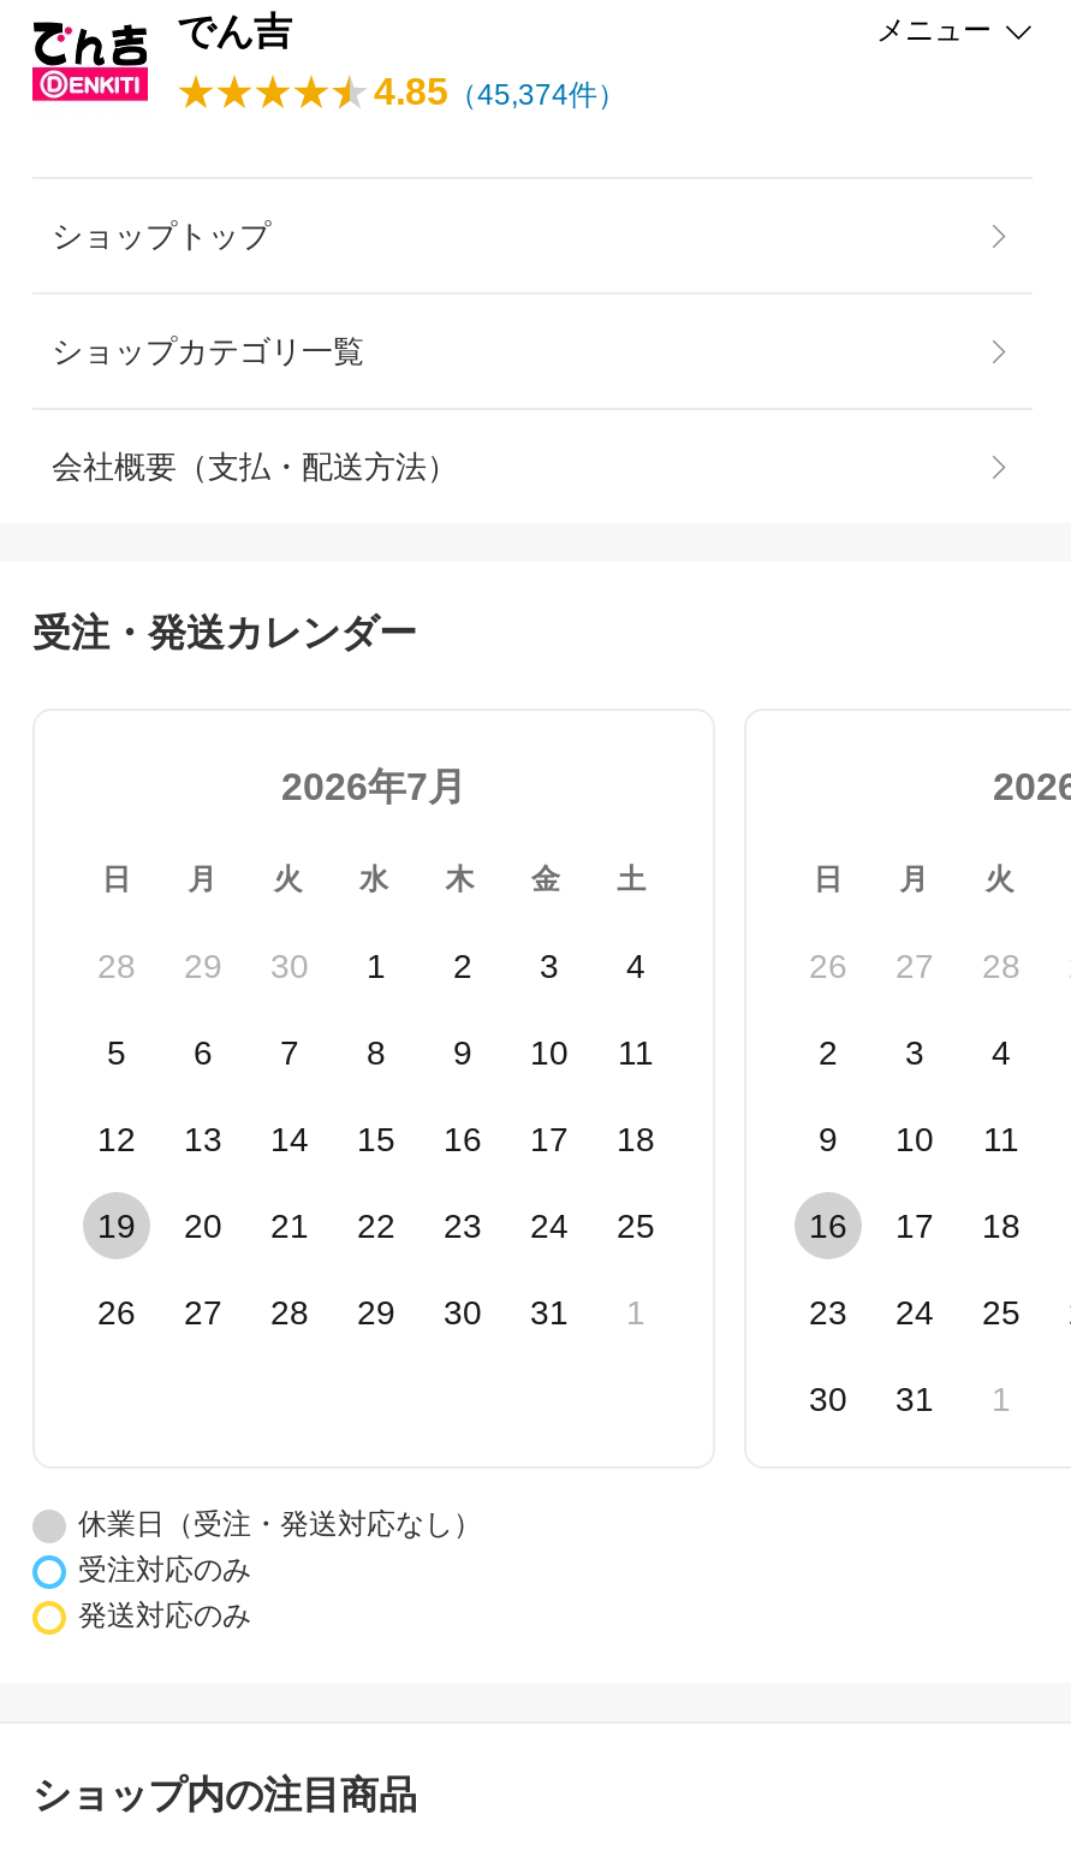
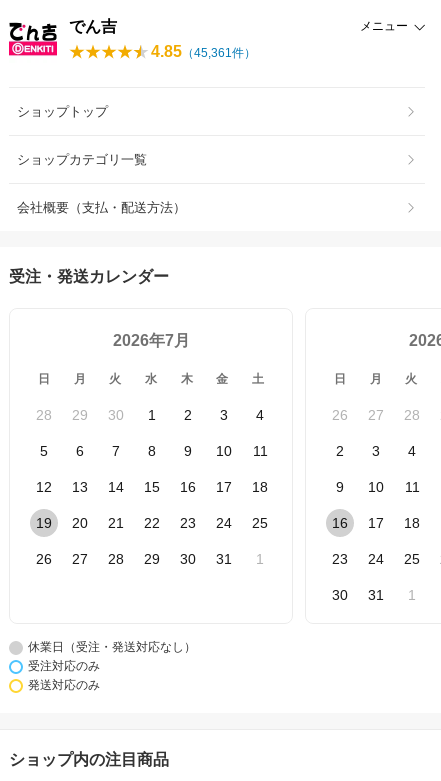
- 4.85（45,374件）
+ 4.85（45,361件）
